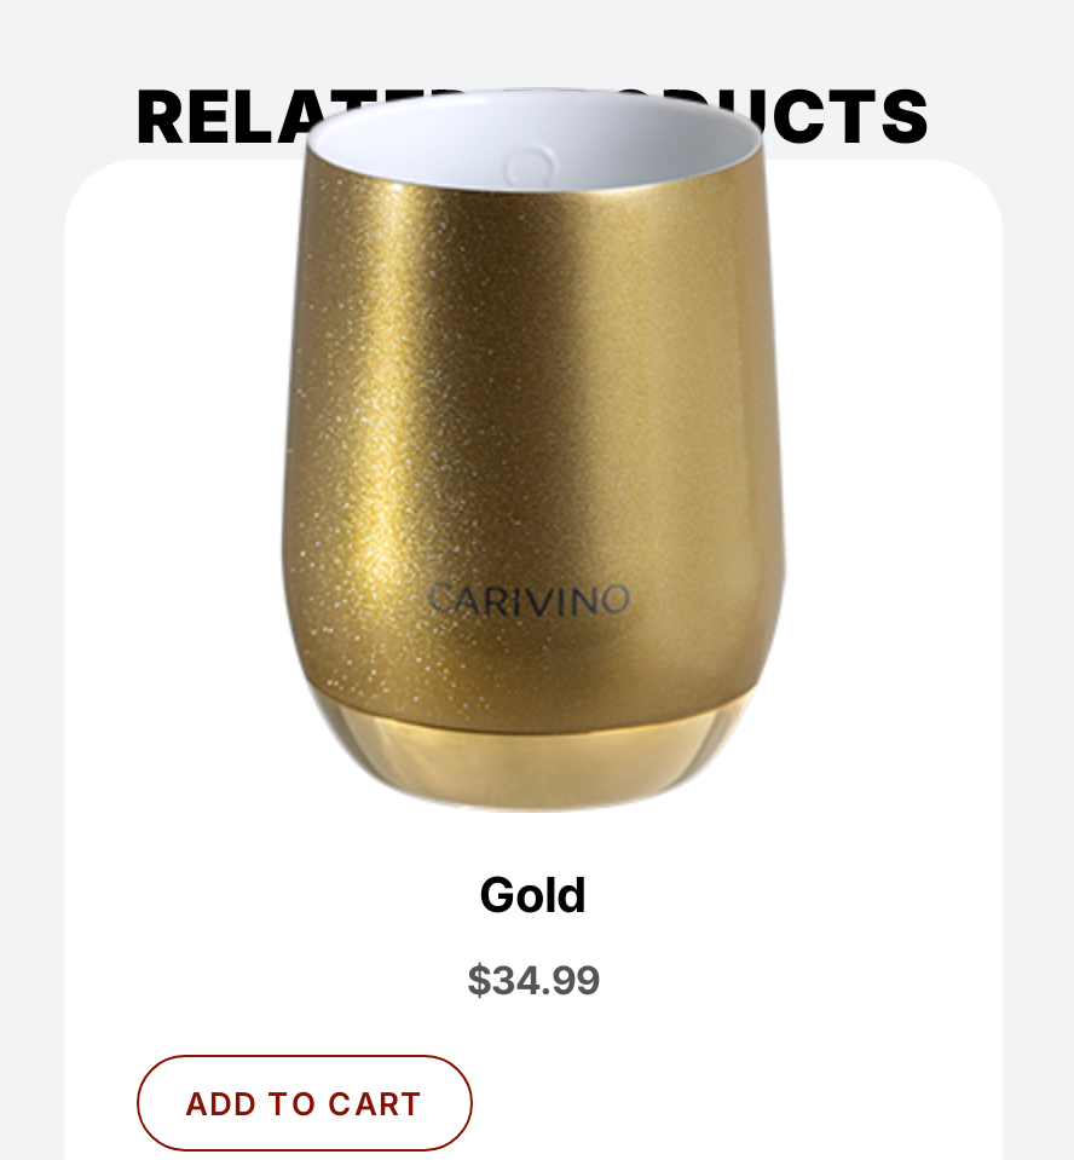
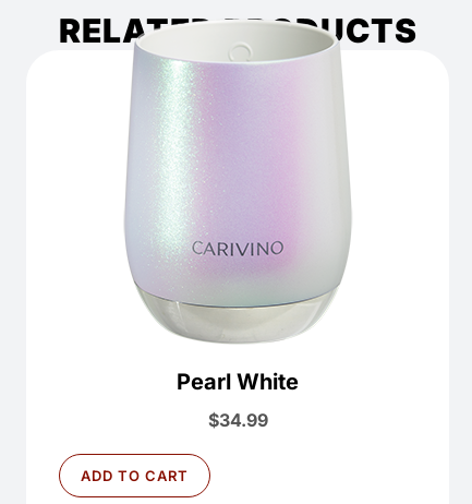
- [image]
- Gold
+ [image]
+ Pearl White
